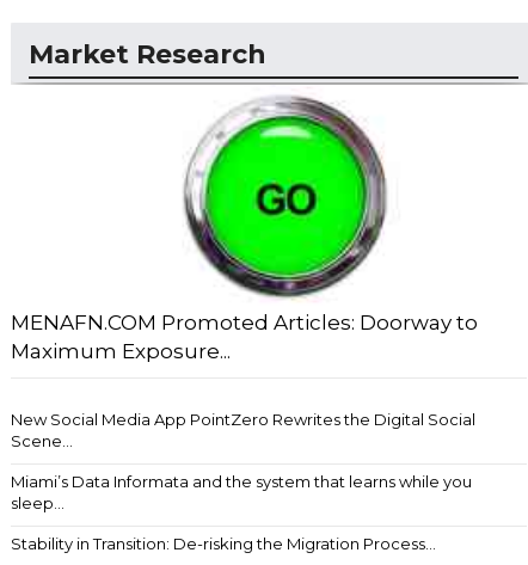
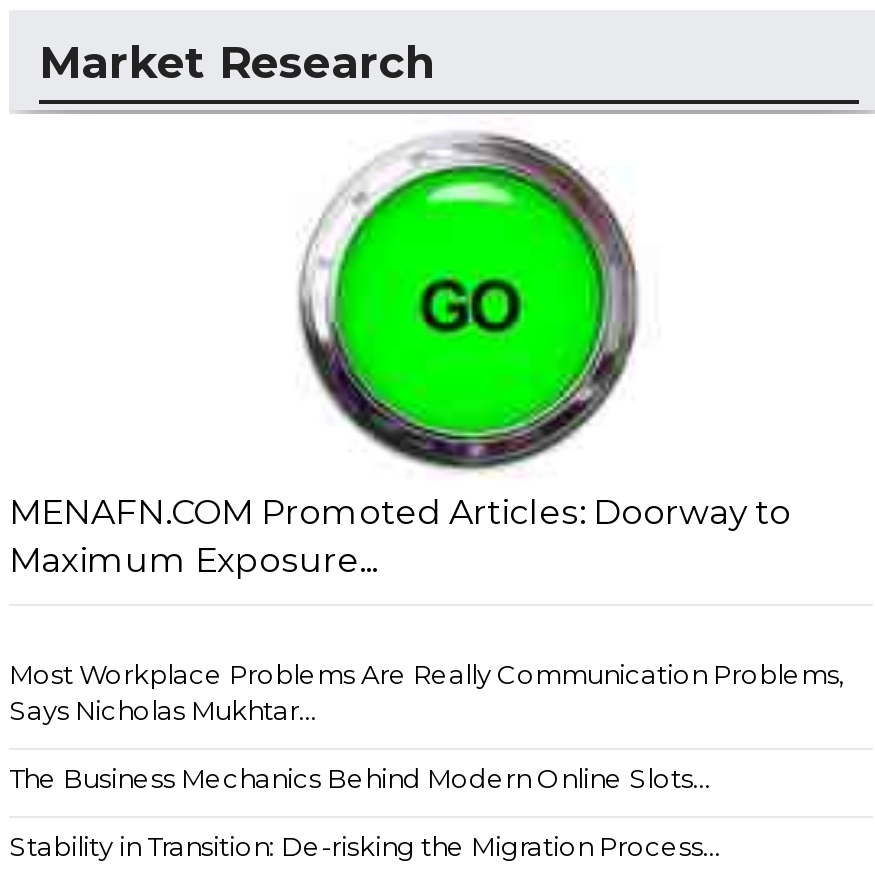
- New Social Media App PointZero Rewrites the Digital Social
- Scene...
+ Most Workplace Problems Are Really Communication Problems,
+ Says Nicholas Mukhtar...

- Miami’s Data Informata and the system that learns while you
- sleep...
+ The Business Mechanics Behind Modern Online Slots...
